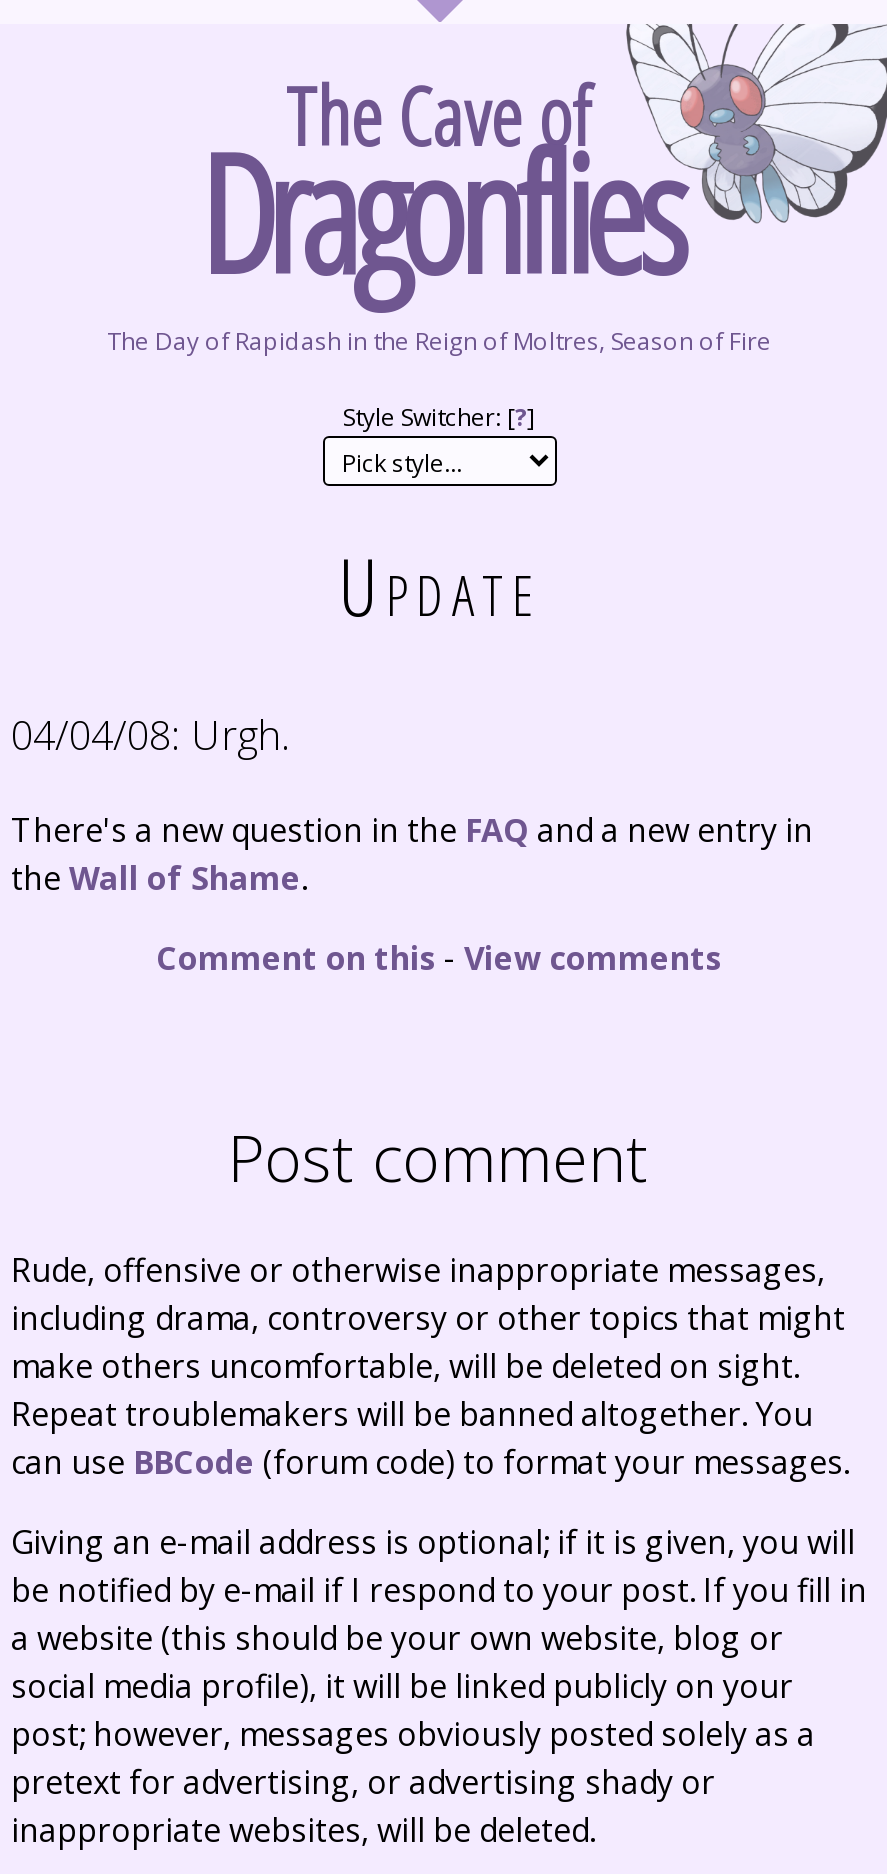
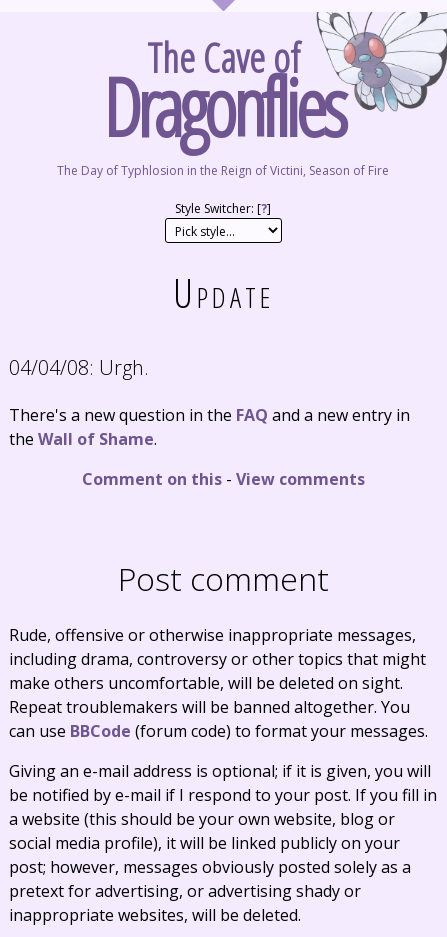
- The Day of Rapidash in the Reign of Moltres, Season of Fire
+ The Day of Typhlosion in the Reign of Victini, Season of Fire
